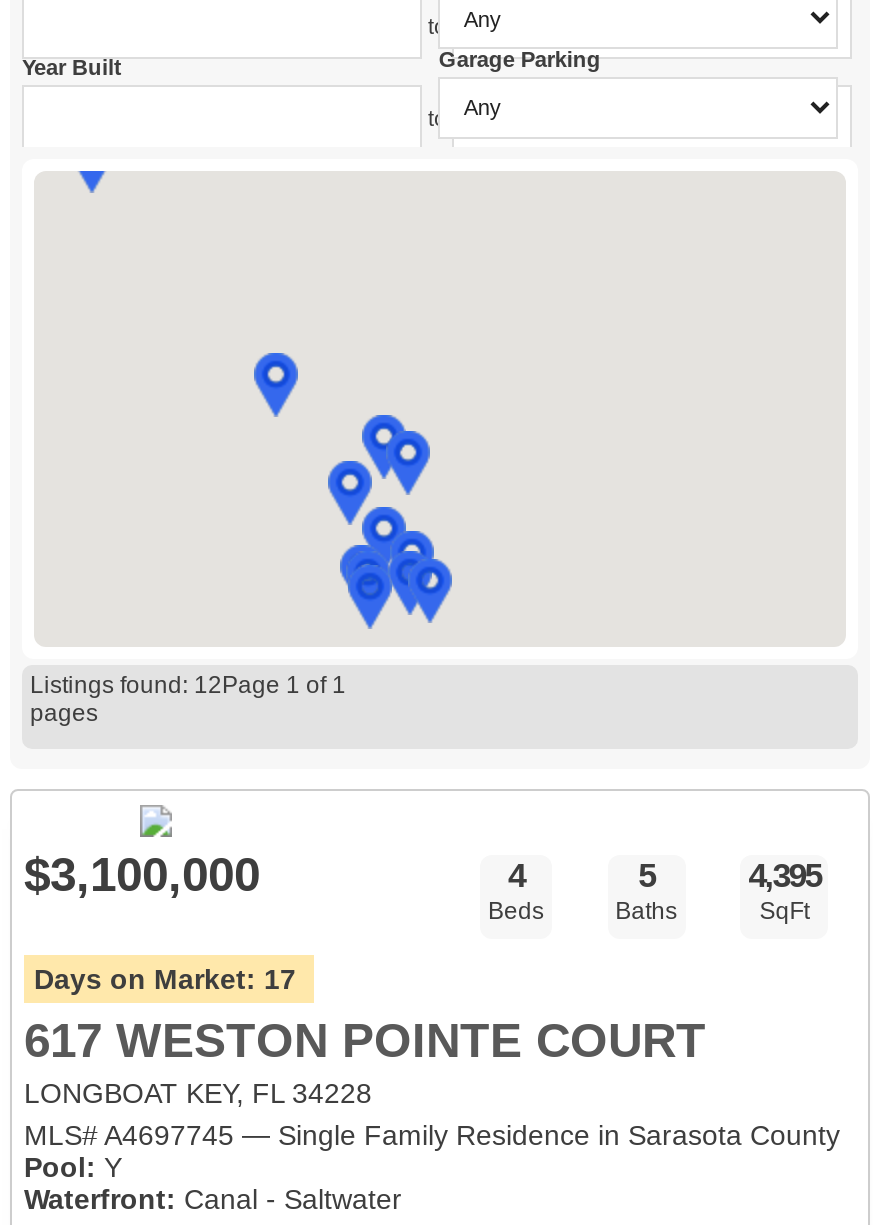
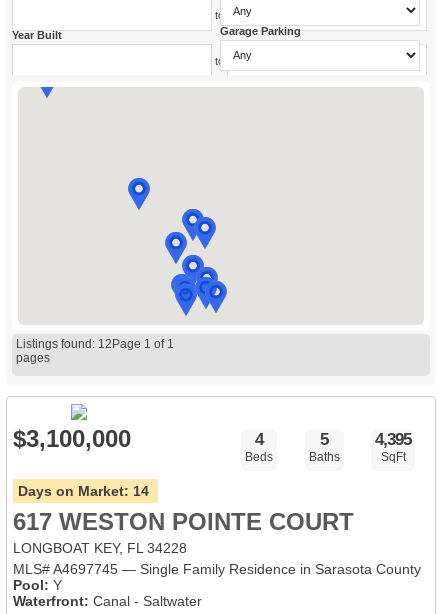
- Days on Market: 17
+ Days on Market: 14
